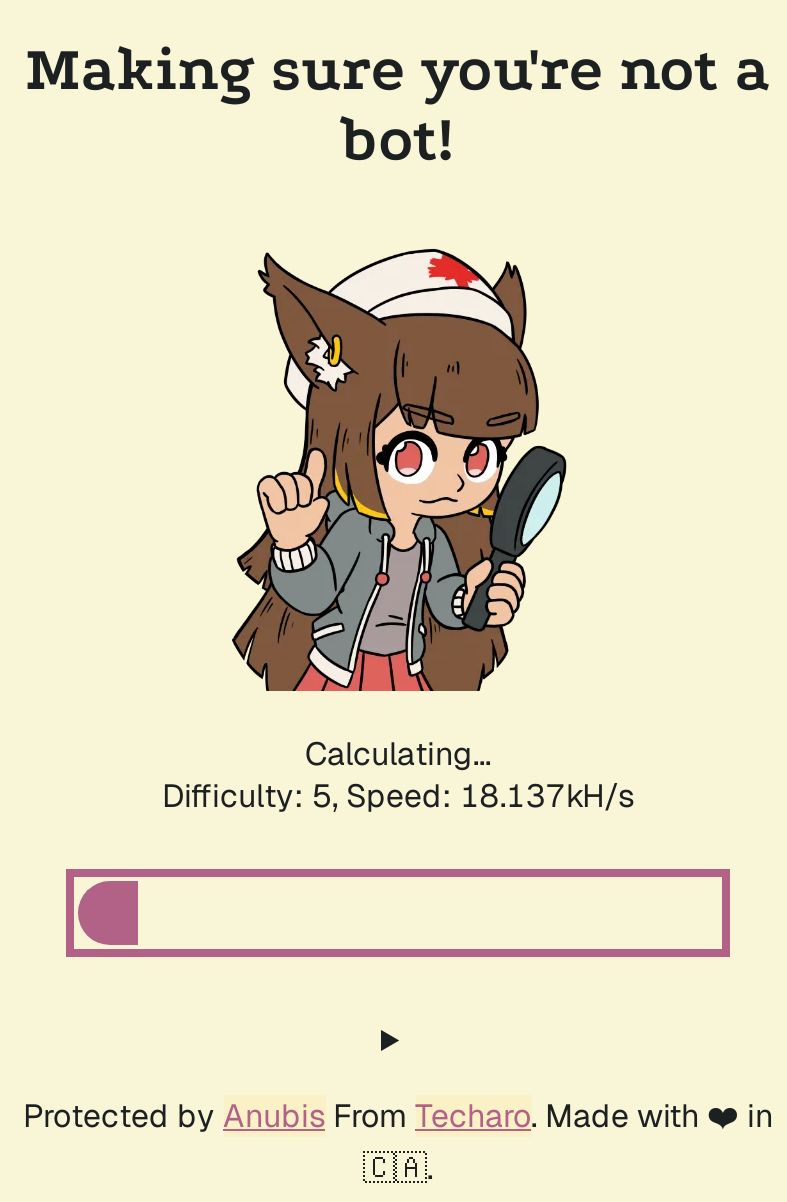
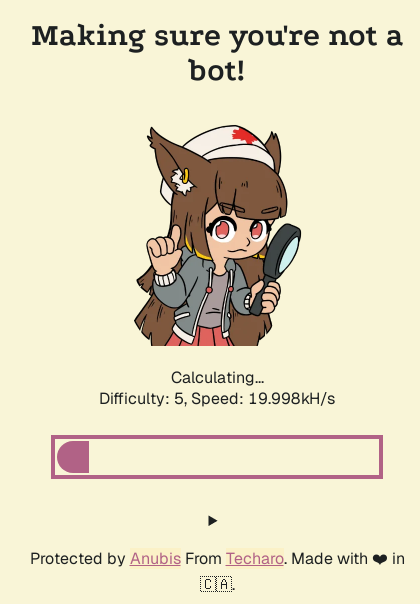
- Difficulty: 5, Speed: 18.137kH/s
+ Difficulty: 5, Speed: 19.998kH/s
